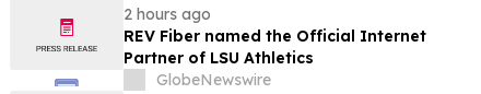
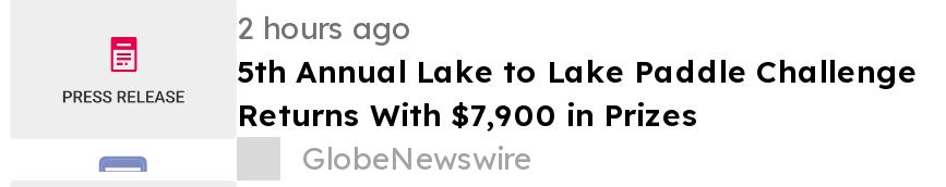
- REV Fiber named the Official Internet
- Partner of LSU Athletics
+ 5th Annual Lake to Lake Paddle Challenge
+ Returns With $7,900 in Prizes
